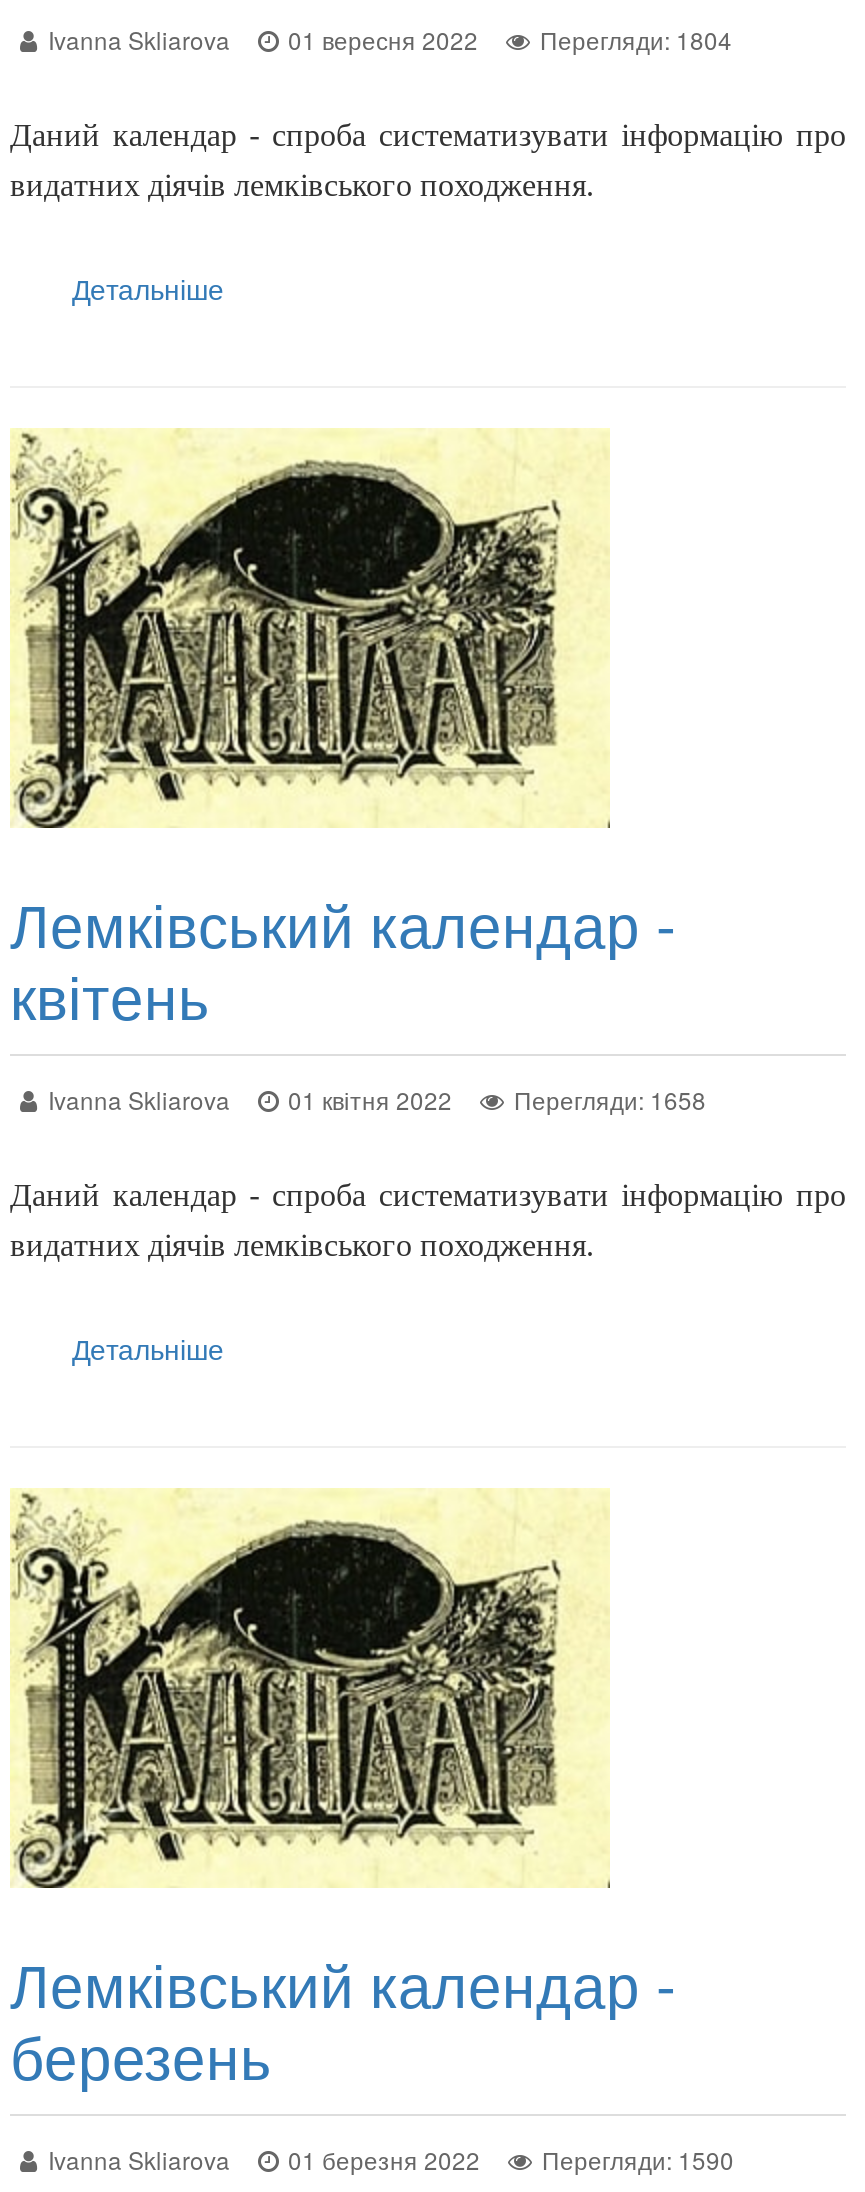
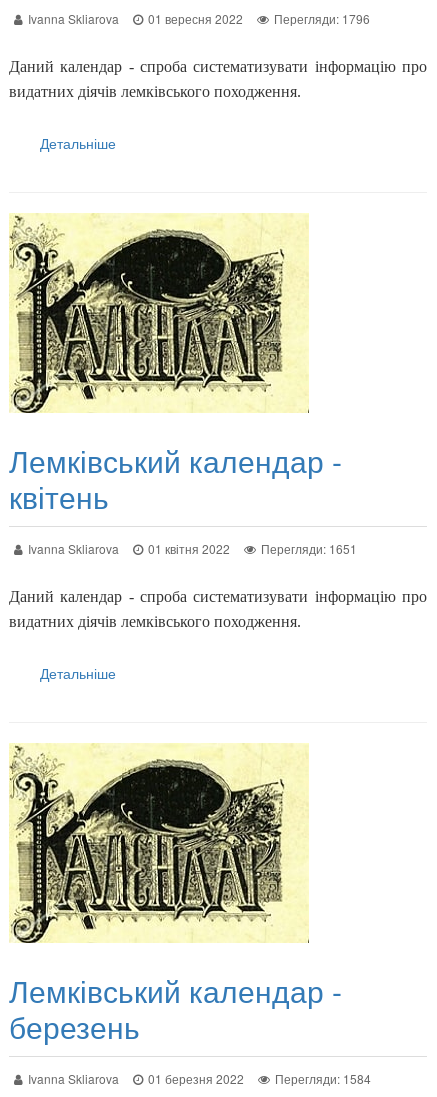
- Ivanna Skliarova 01 вересня 2022 Перегляди: 1804
+ Ivanna Skliarova 01 вересня 2022 Перегляди: 1796

- Ivanna Skliarova 01 квітня 2022 Перегляди: 1658
+ Ivanna Skliarova 01 квітня 2022 Перегляди: 1651

- Ivanna Skliarova 01 березня 2022 Перегляди: 1590
+ Ivanna Skliarova 01 березня 2022 Перегляди: 1584
